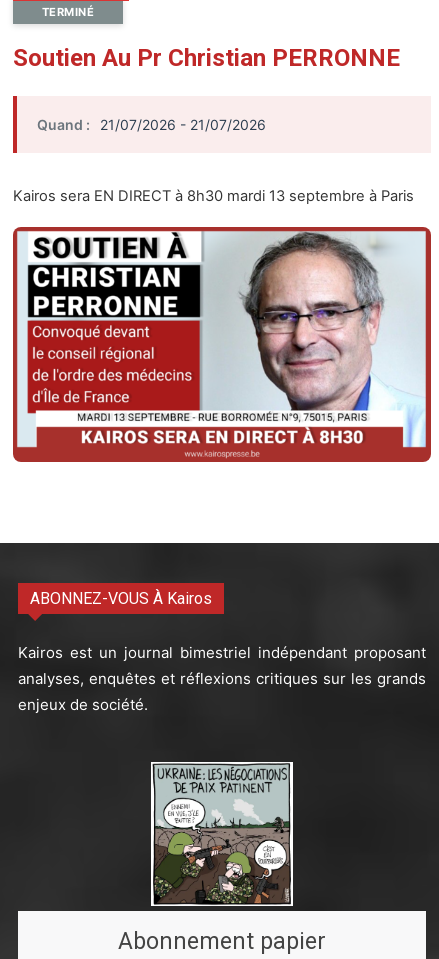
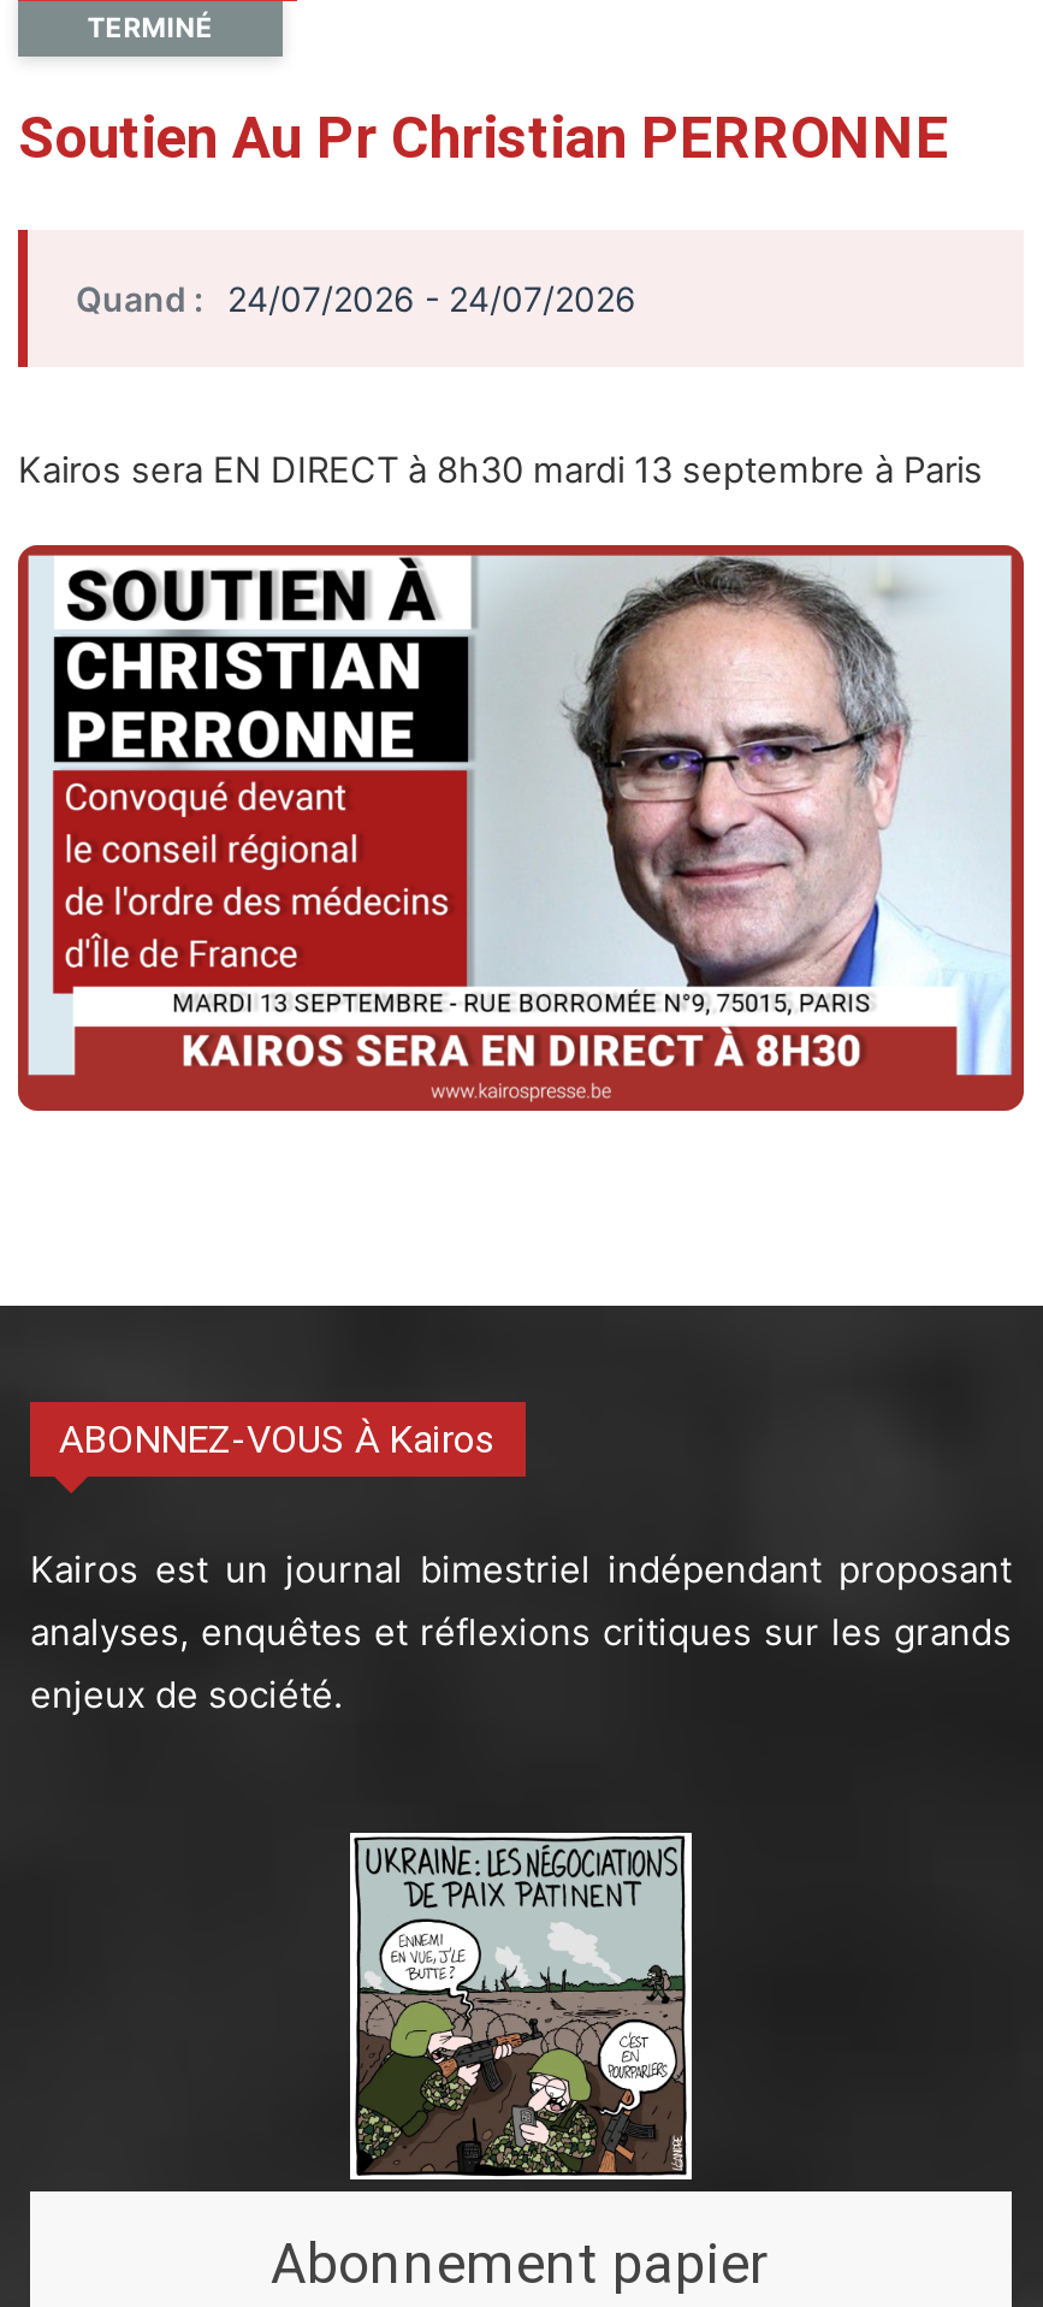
- Quand : 21/07/2026 - 21/07/2026
+ Quand : 24/07/2026 - 24/07/2026
